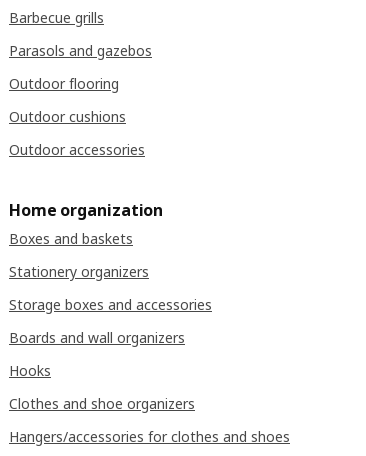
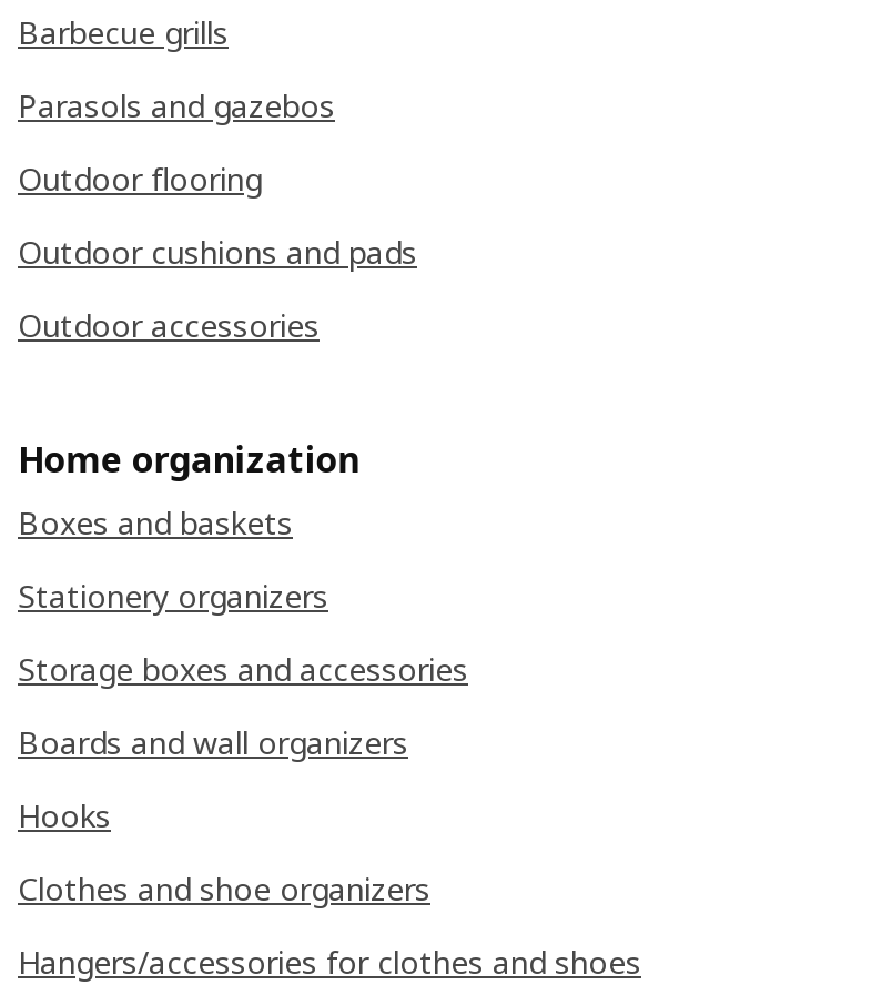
- Outdoor cushions
+ Outdoor cushions and pads
